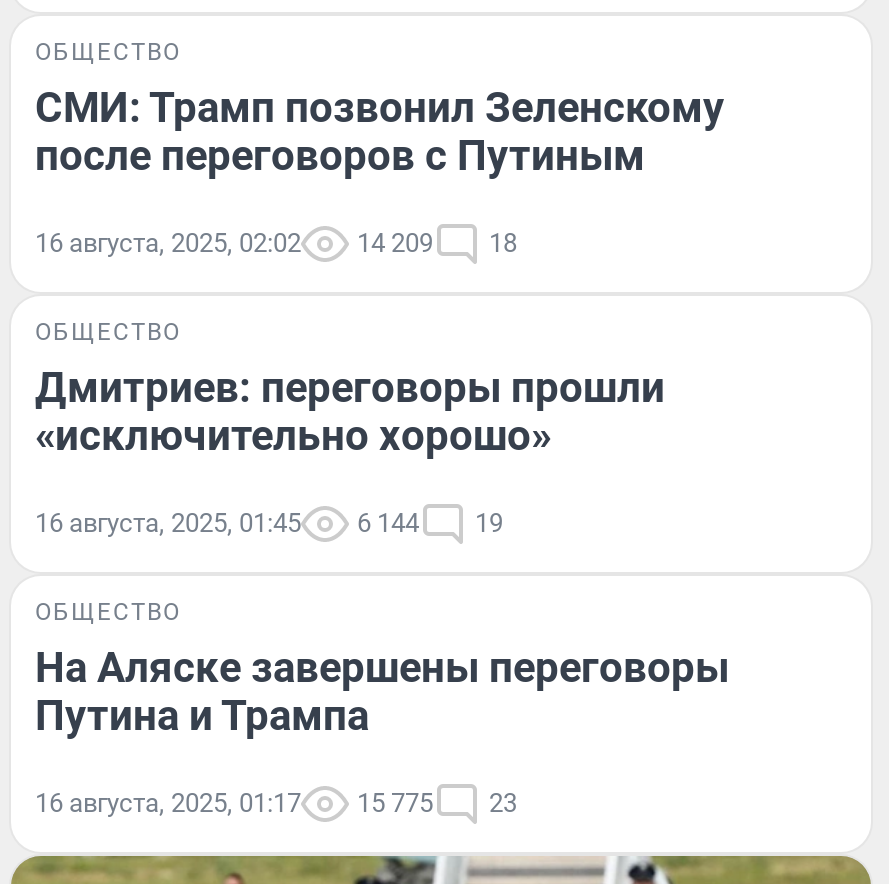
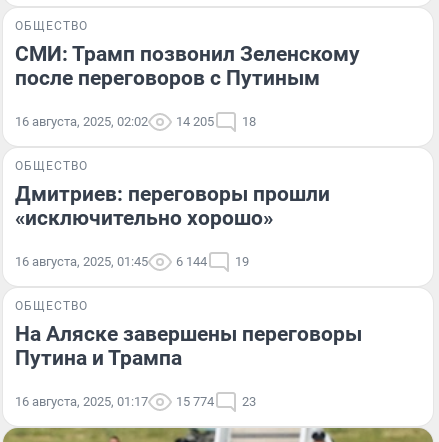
- 16 августа, 2025, 02:02 14 209 18
+ 16 августа, 2025, 02:02 14 205 18

- 16 августа, 2025, 01:17 15 775 23
+ 16 августа, 2025, 01:17 15 774 23
